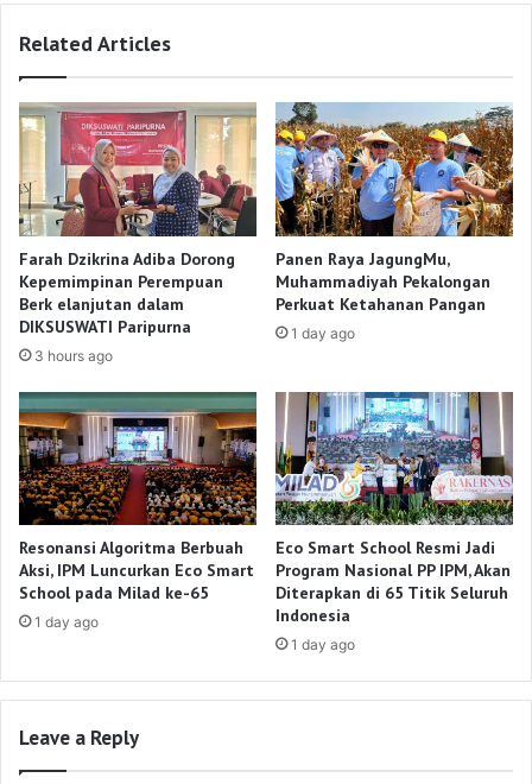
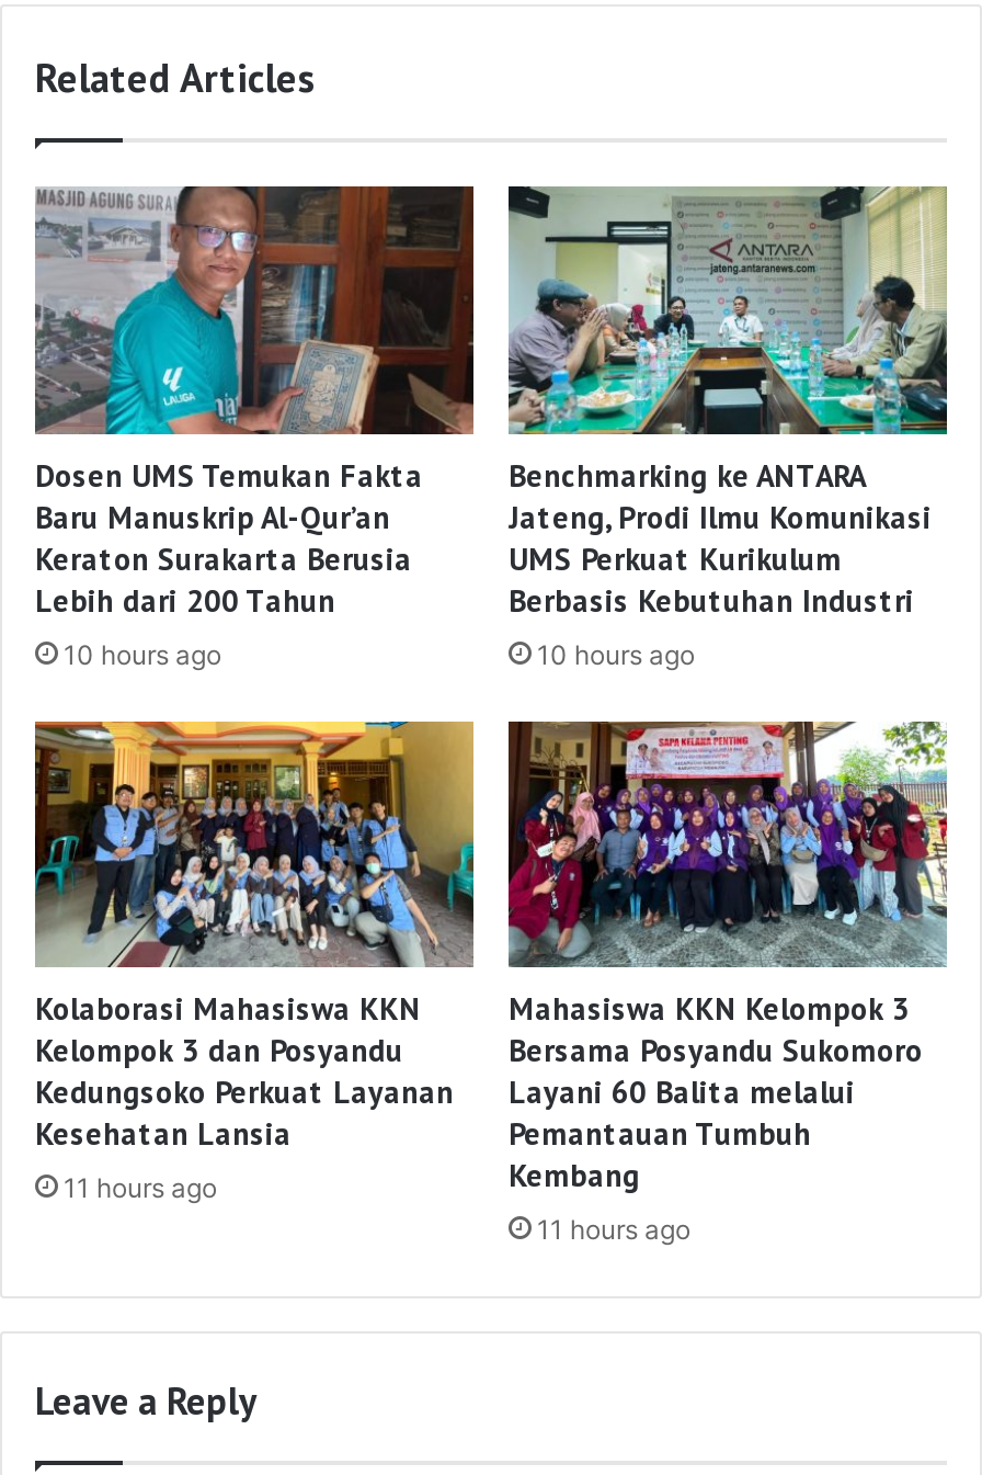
- [image]
- Farah Dzikrina Adiba Dorong
- Kepemimpinan Perempuan
- Berk elanjutan dalam
- DIKSUSWATI Paripurna
- 3 hours ago
+ [image]
+ Dosen UMS Temukan Fakta
+ Baru Manuskrip Al-Qur’an
+ Keraton Surakarta Berusia
+ Lebih dari 200 Tahun
+ 10 hours ago

- [image]
- Panen Raya JagungMu,
- Muhammadiyah Pekalongan
- Perkuat Ketahanan Pangan
- 1 day ago
+ [image]
+ Benchmarking ke ANTARA
+ Jateng, Prodi Ilmu Komunikasi
+ UMS Perkuat Kurikulum
+ Berbasis Kebutuhan Industri
+ 10 hours ago

- [image]
- Resonansi Algoritma Berbuah
- Aksi, IPM Luncurkan Eco Smart
- School pada Milad ke-65
- 1 day ago
+ [image]
+ Kolaborasi Mahasiswa KKN
+ Kelompok 3 dan Posyandu
+ Kedungsoko Perkuat Layanan
+ Kesehatan Lansia
+ 11 hours ago

- [image]
- Eco Smart School Resmi Jadi
- Program Nasional PP IPM, Akan
- Diterapkan di 65 Titik Seluruh
- Indonesia
- 1 day ago
+ [image]
+ Mahasiswa KKN Kelompok 3
+ Bersama Posyandu Sukomoro
+ Layani 60 Balita melalui
+ Pemantauan Tumbuh
+ Kembang
+ 11 hours ago
